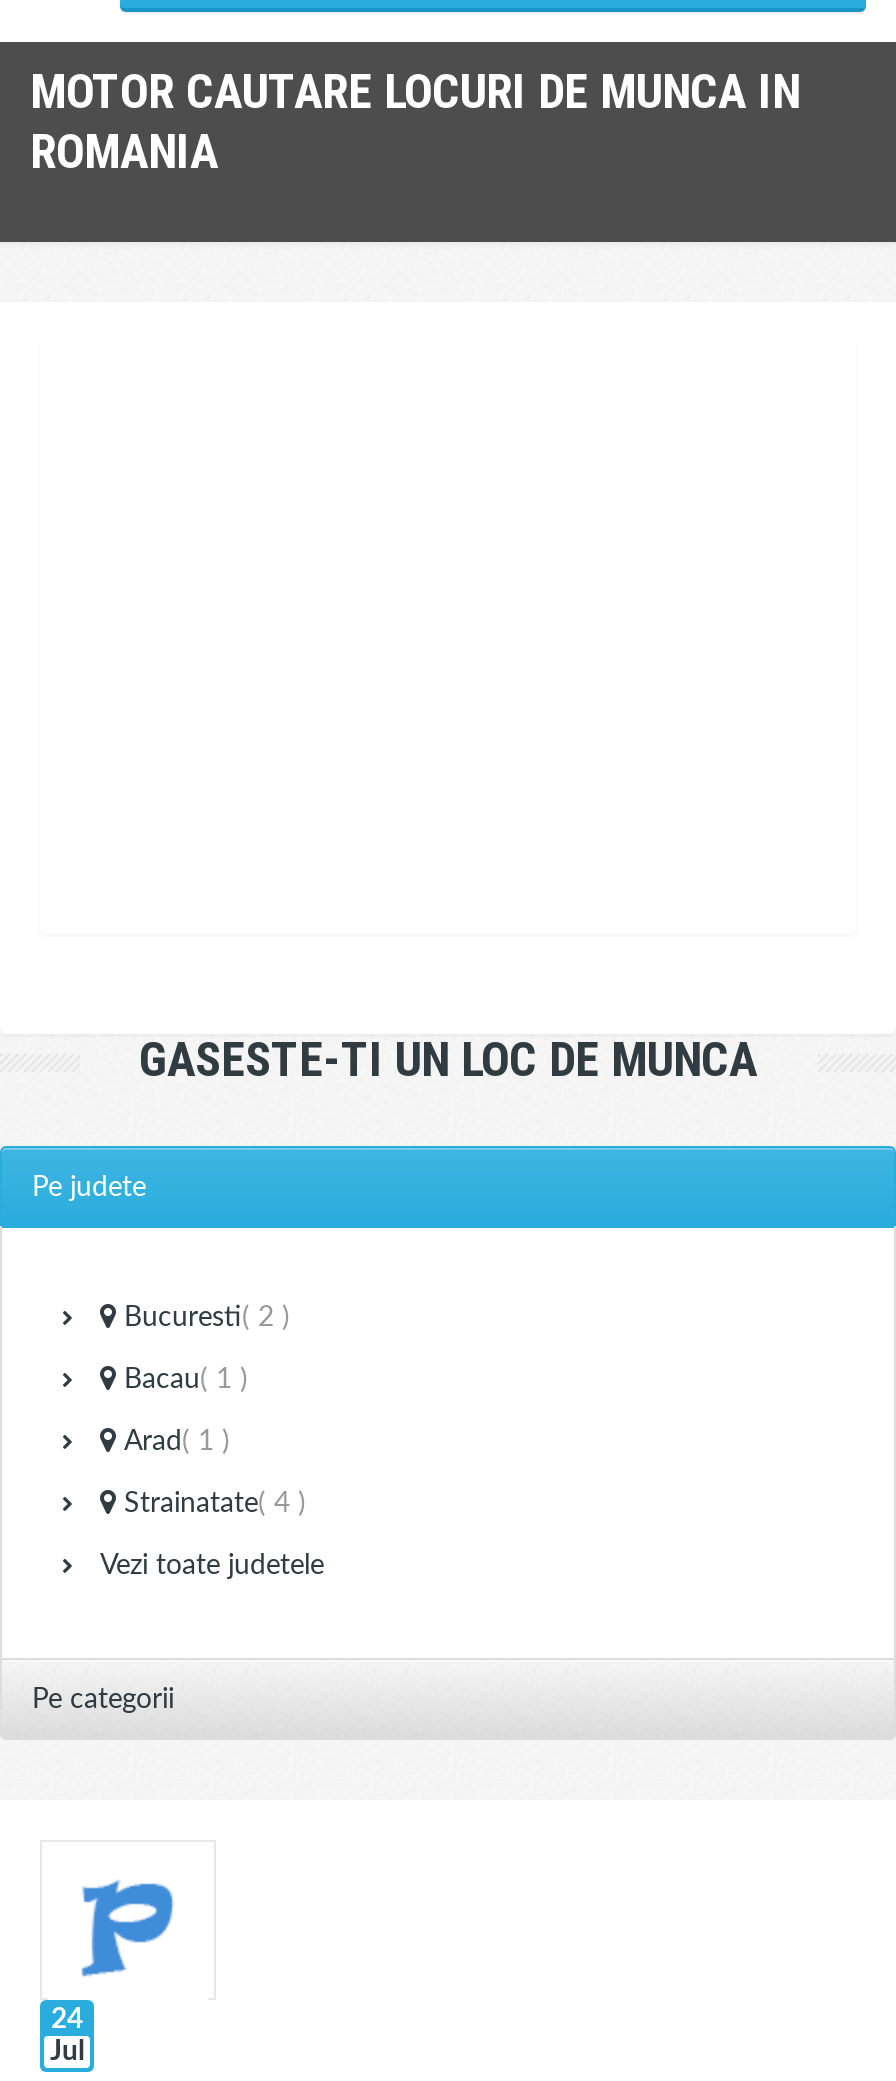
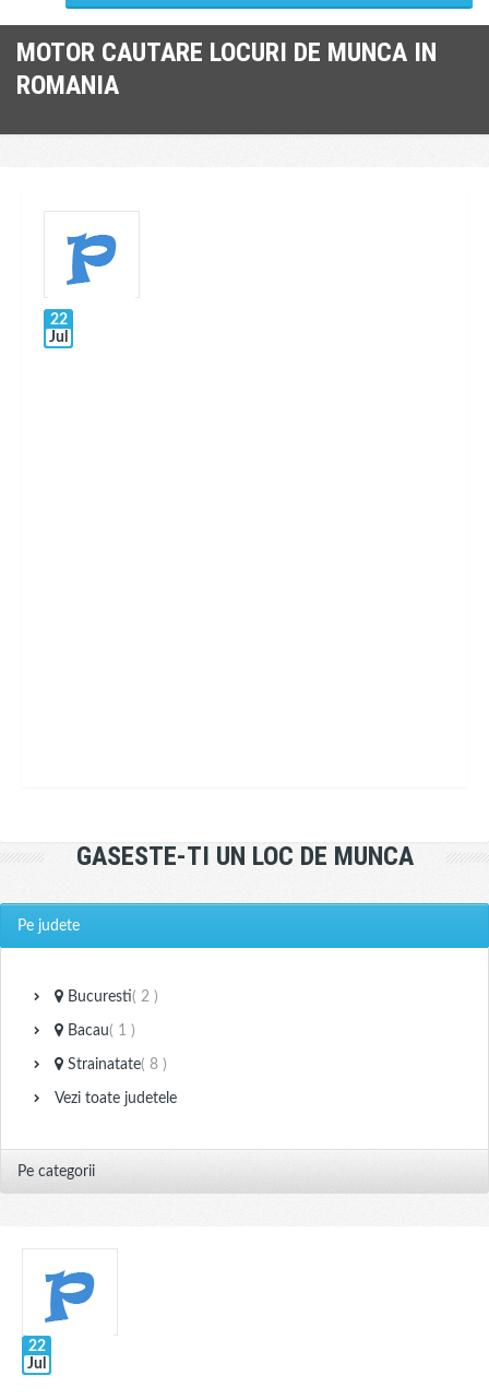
+ [image]
+ 22
+ Jul

moved down: GASESTE-TI UN LOC DE MUNCA | Pe judete | Bucuresti ( 2 ) | Bacau ( 1 )

- Arad ( 1 )
- Strainatate ( 4 )
+ Strainatate ( 8 )

- 24
+ 22
